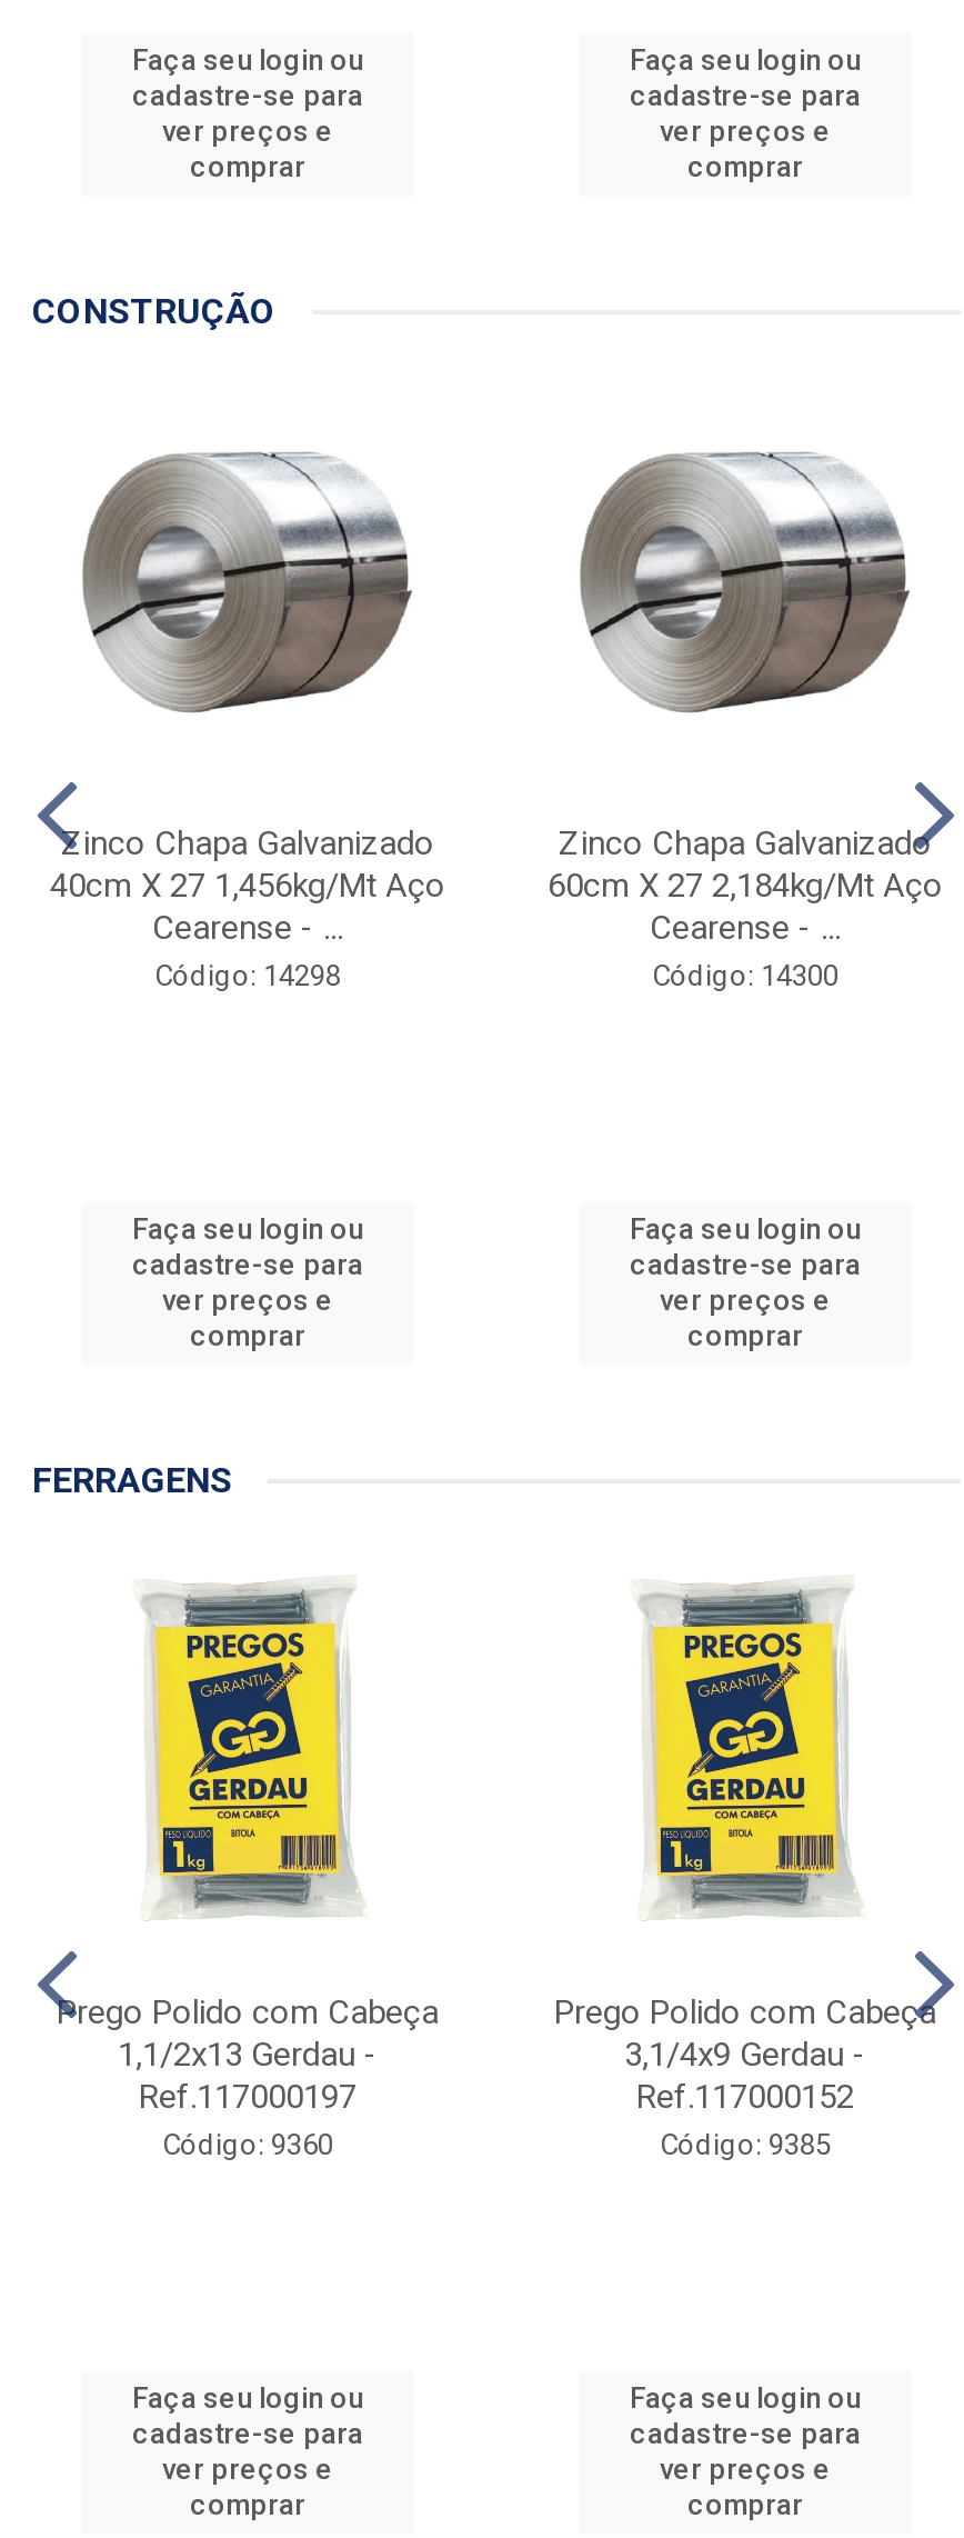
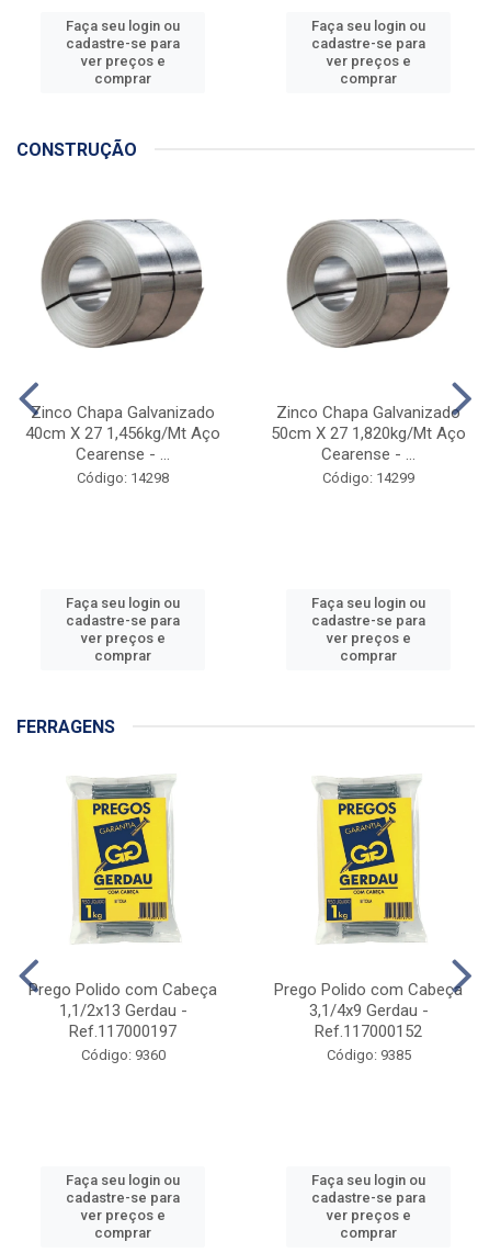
- 60cm X 27 2,184kg/Mt Aço
+ 50cm X 27 1,820kg/Mt Aço

- Código: 14300
+ Código: 14299
